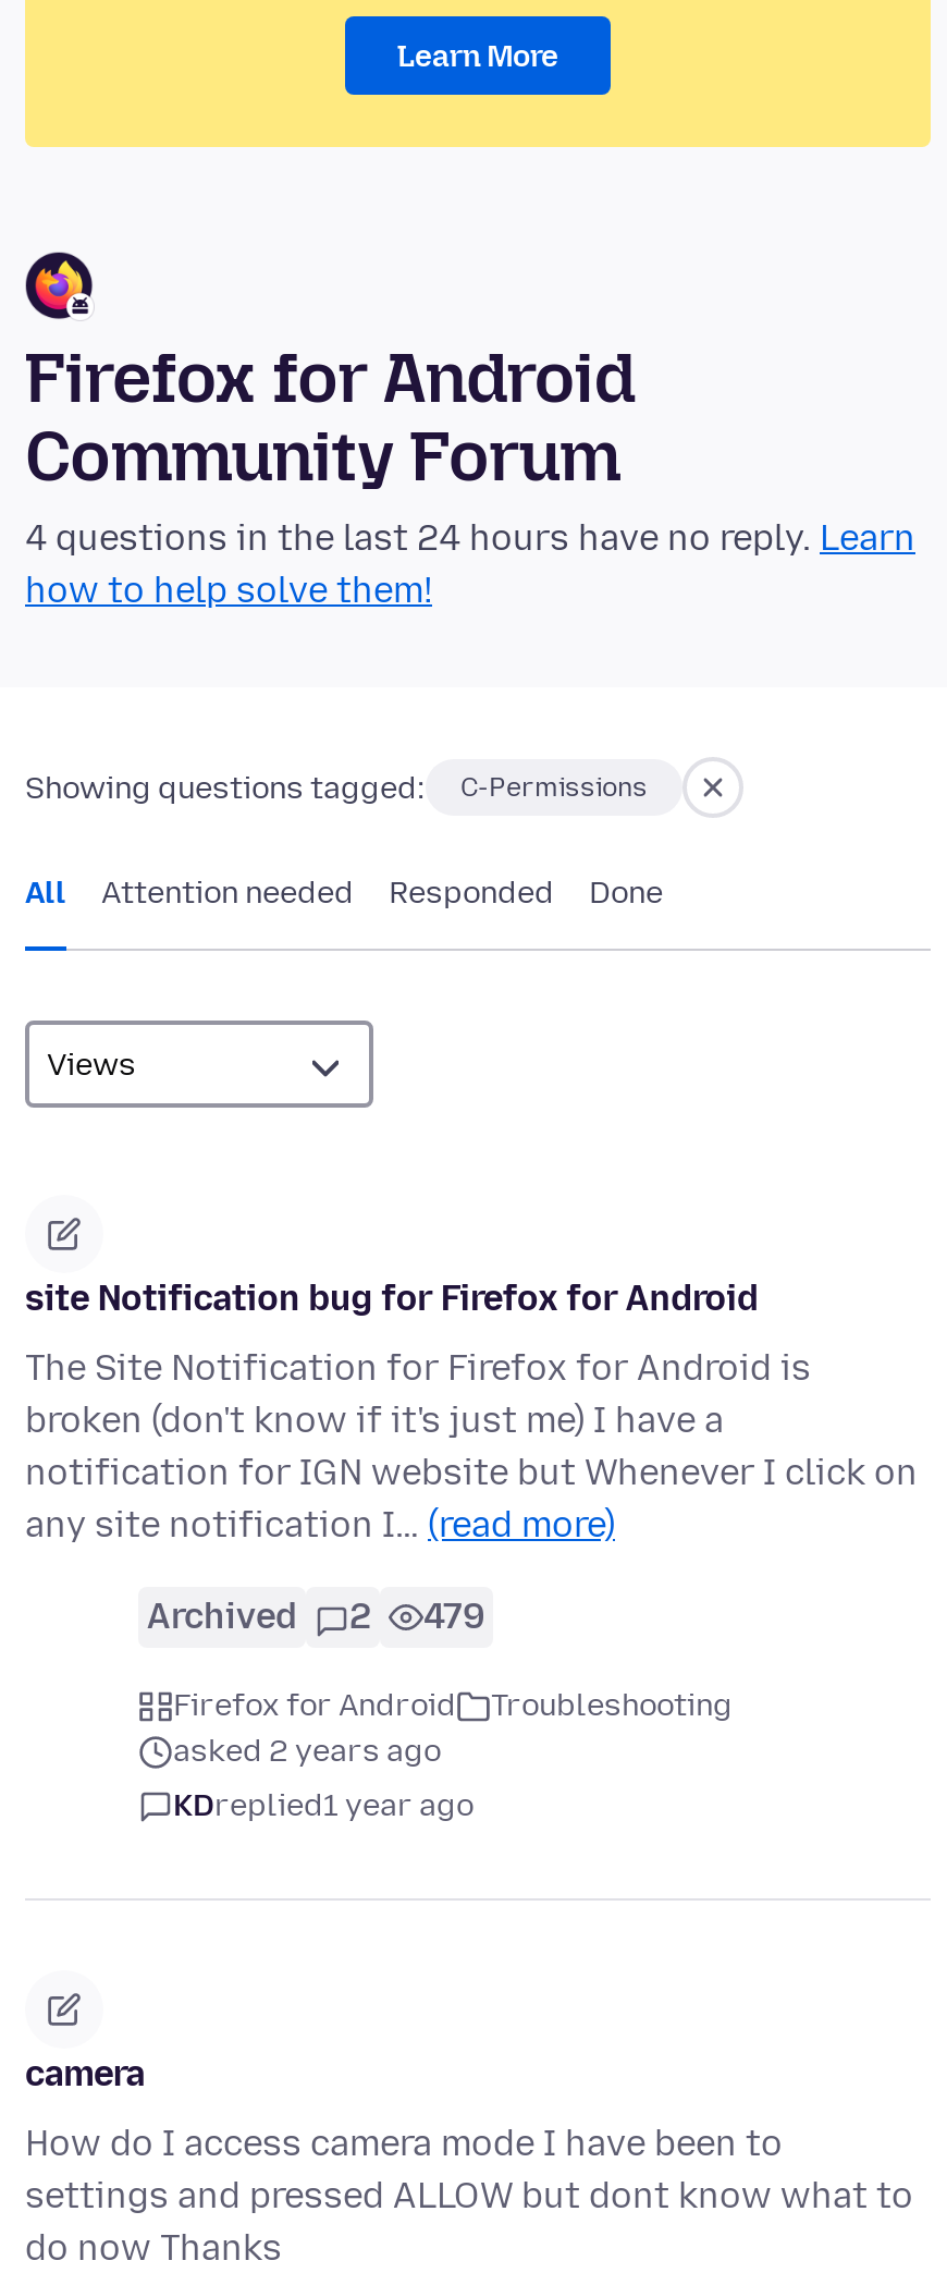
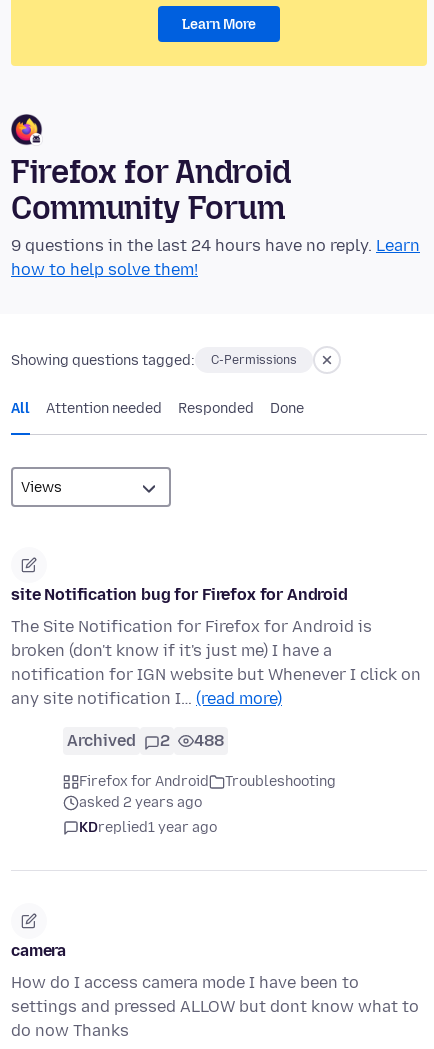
- 4 questions in the last 24 hours have no reply. Learn
+ 9 questions in the last 24 hours have no reply. Learn

- Archived 2 479
+ Archived 2 488
